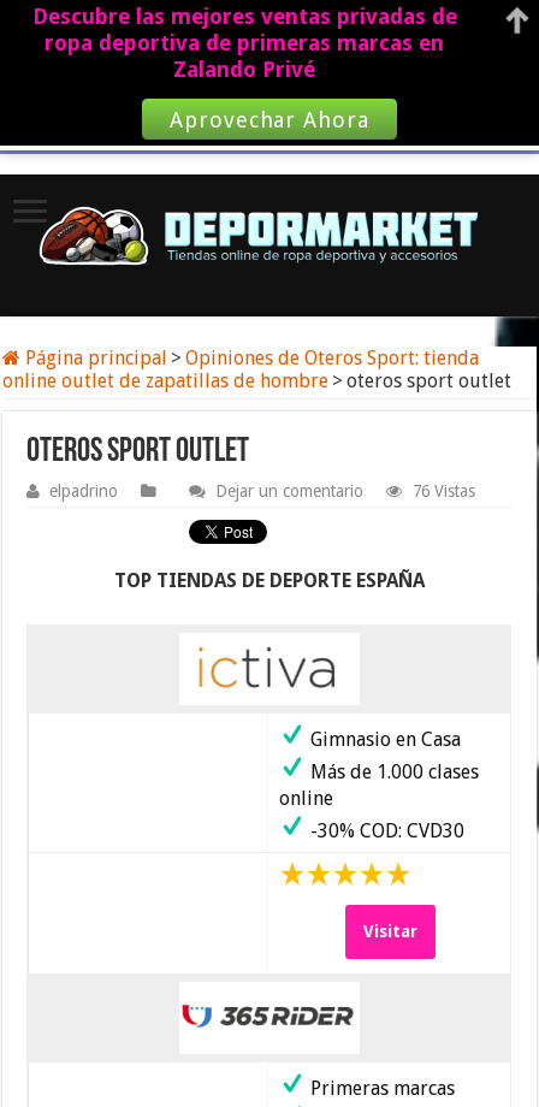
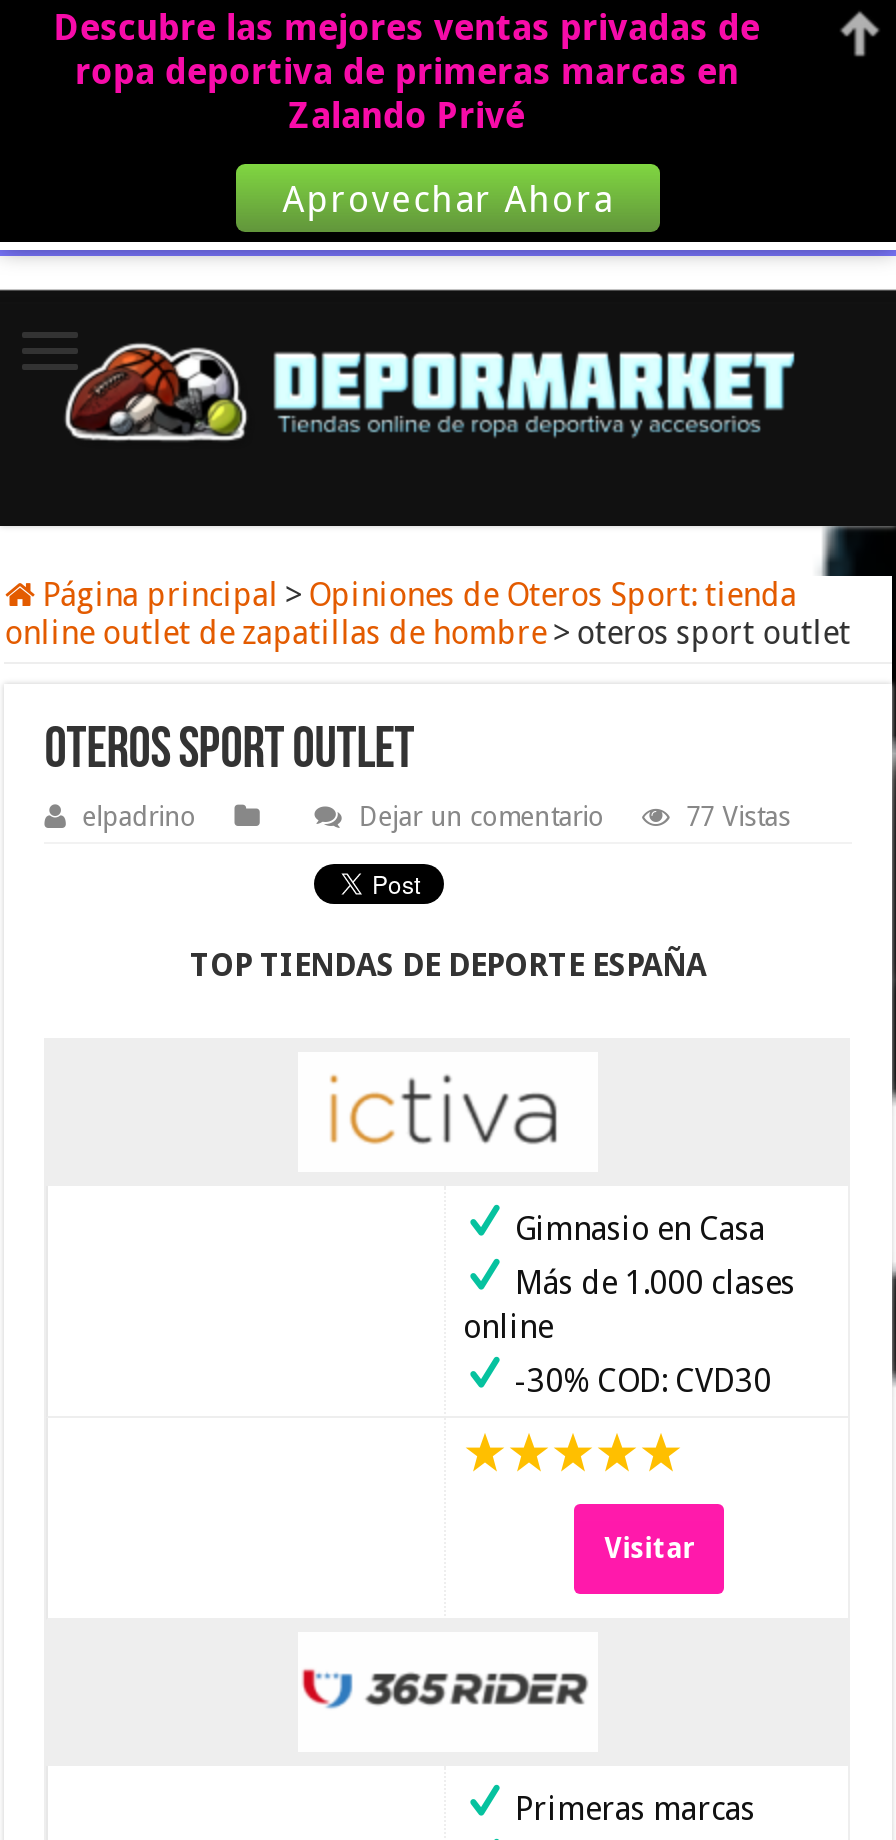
- 76 Vistas
+ 77 Vistas
